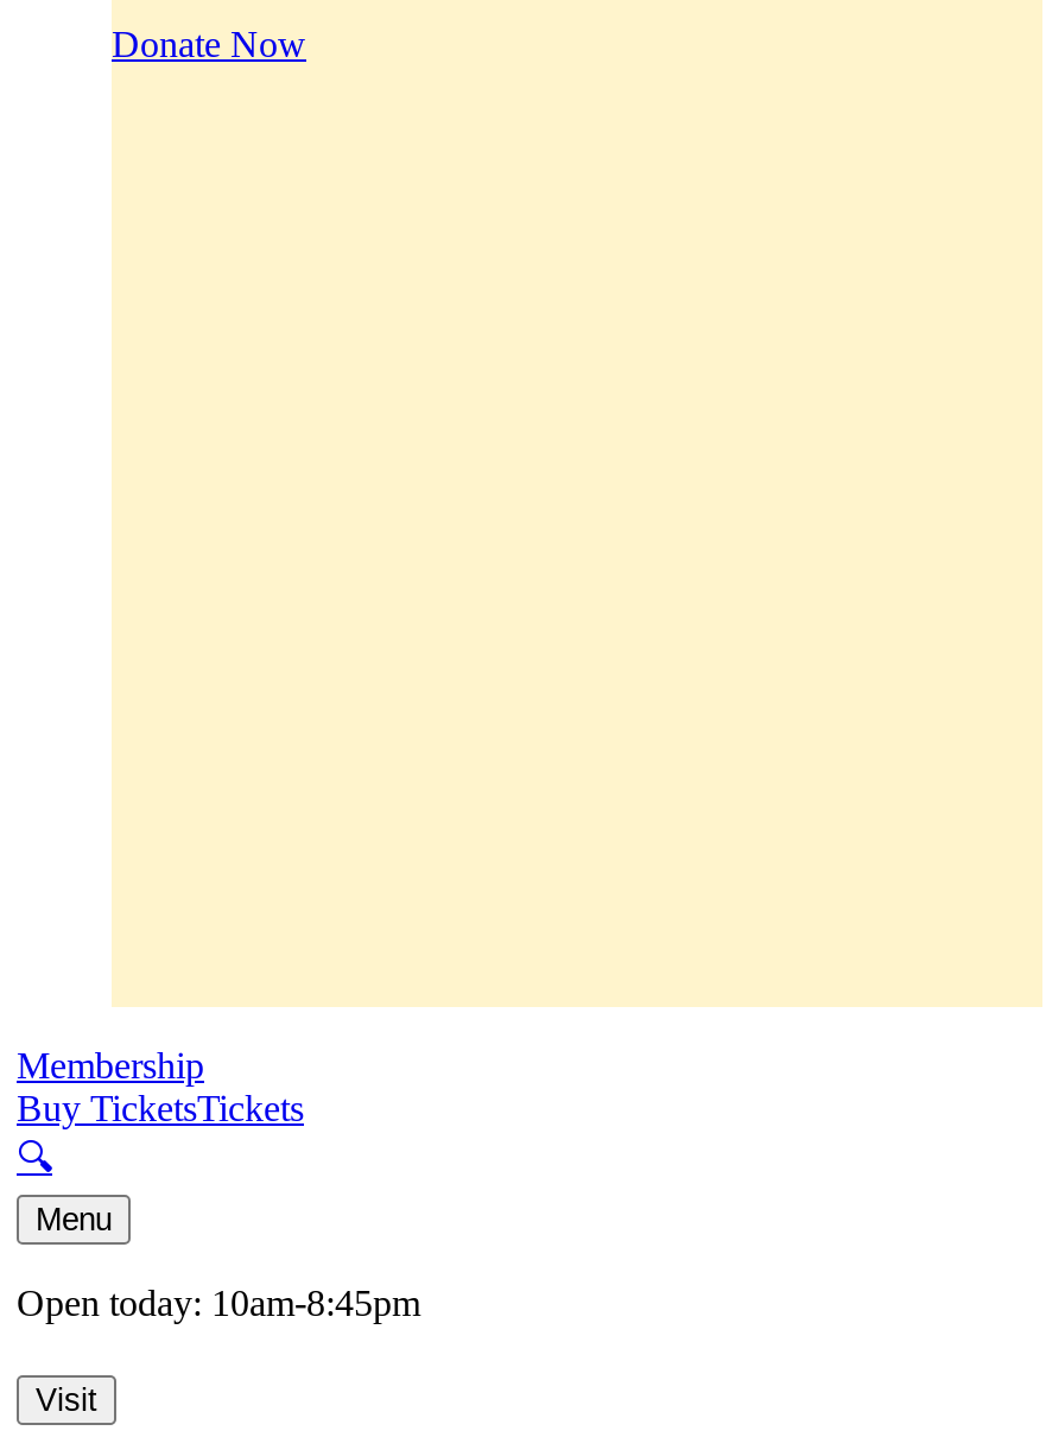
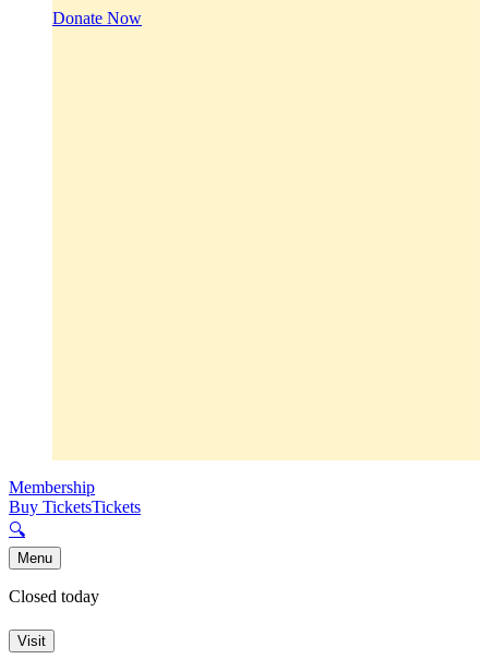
- Open today: 10am-8:45pm
+ Closed today
